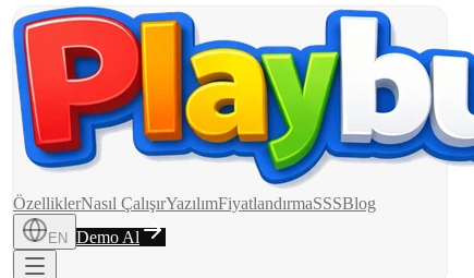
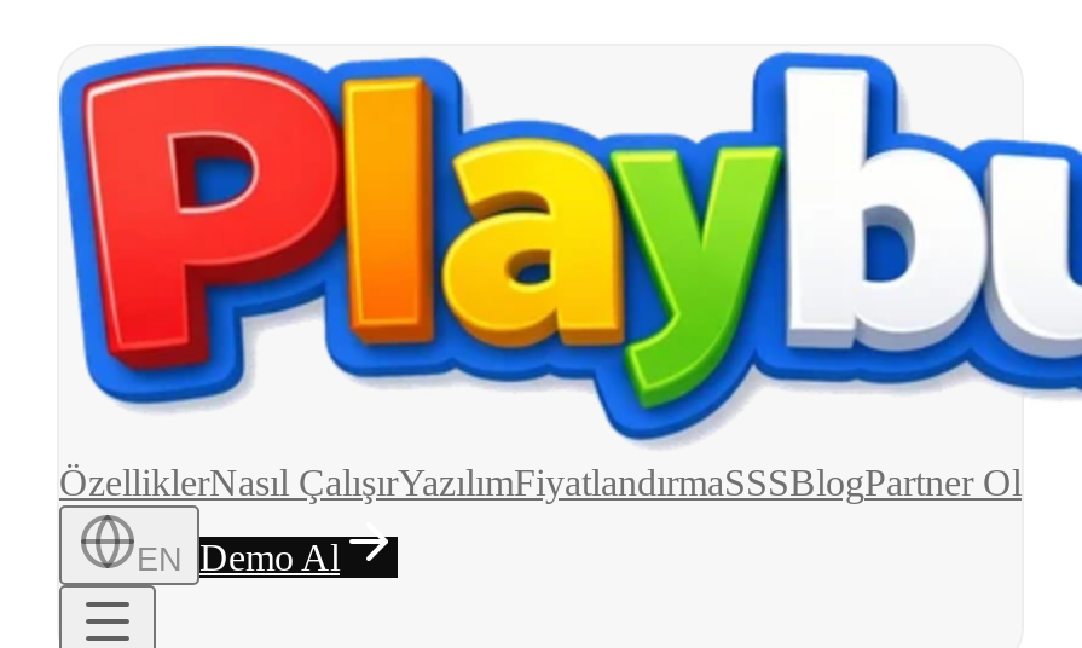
- ÖzelliklerNasıl ÇalışırYazılımFiyatlandırmaSSSBlog
+ ÖzelliklerNasıl ÇalışırYazılımFiyatlandırmaSSSBlogPartner Ol
